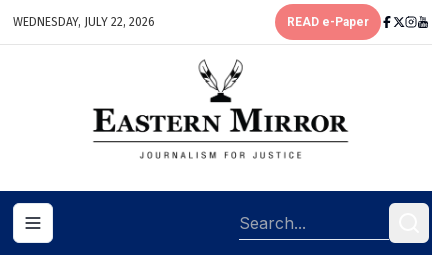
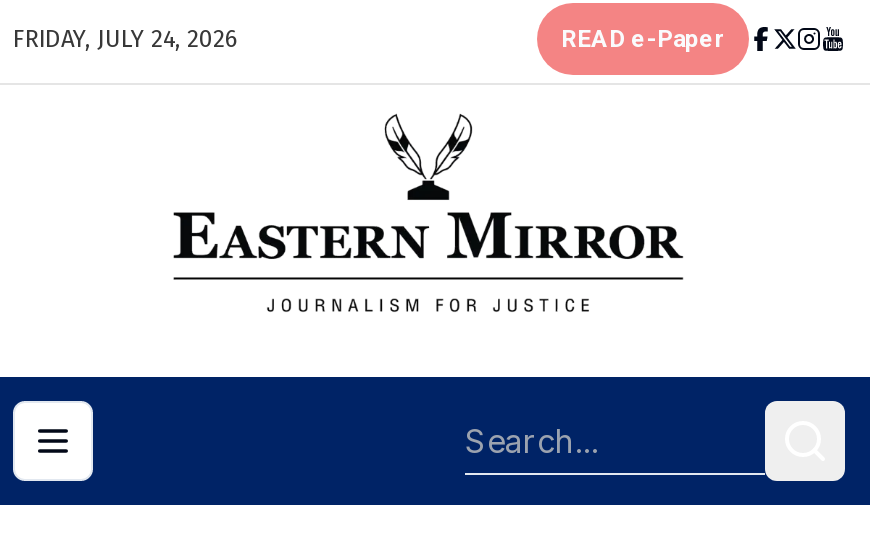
- WEDNESDAY, JULY 22, 2026
+ FRIDAY, JULY 24, 2026
